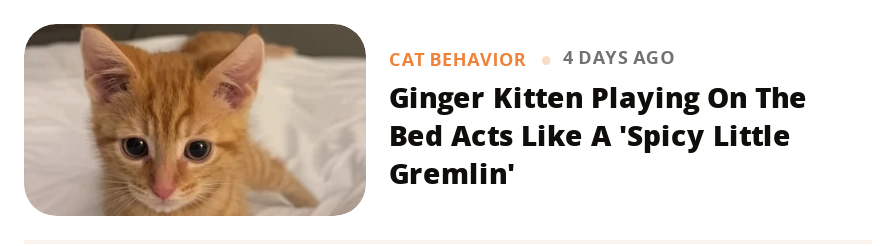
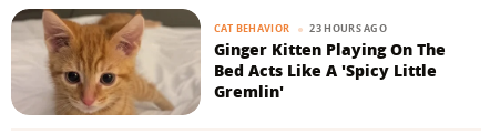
- CAT BEHAVIOR 4 DAYS AGO
+ CAT BEHAVIOR 23 HOURS AGO
